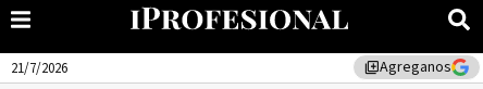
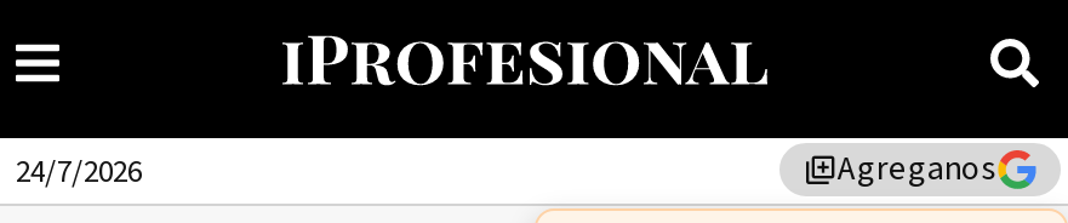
- 21/7/2026
+ 24/7/2026
